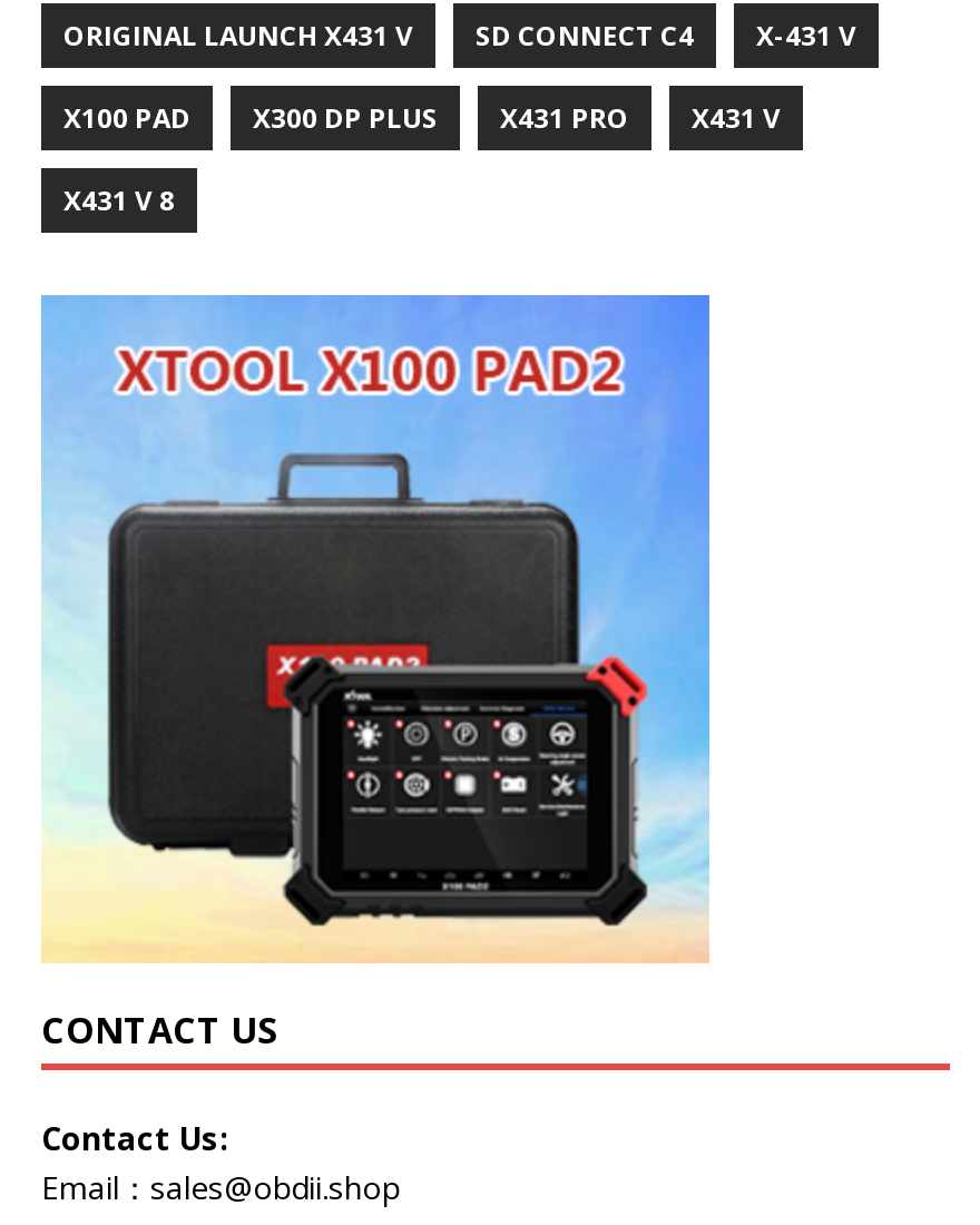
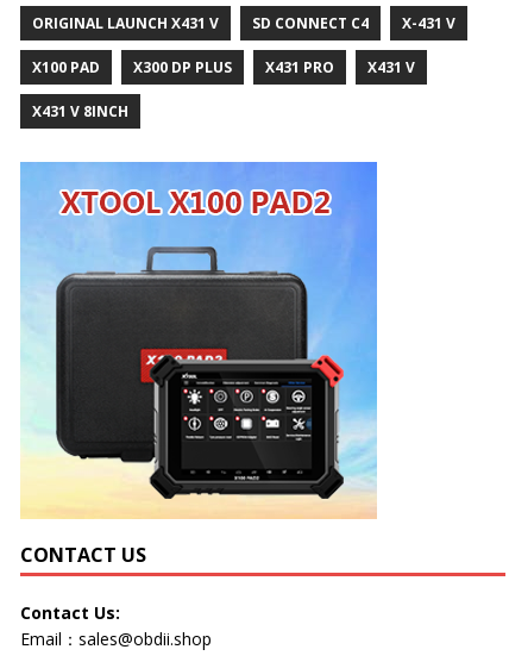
- X431 V 8
+ X431 V 8INCH
